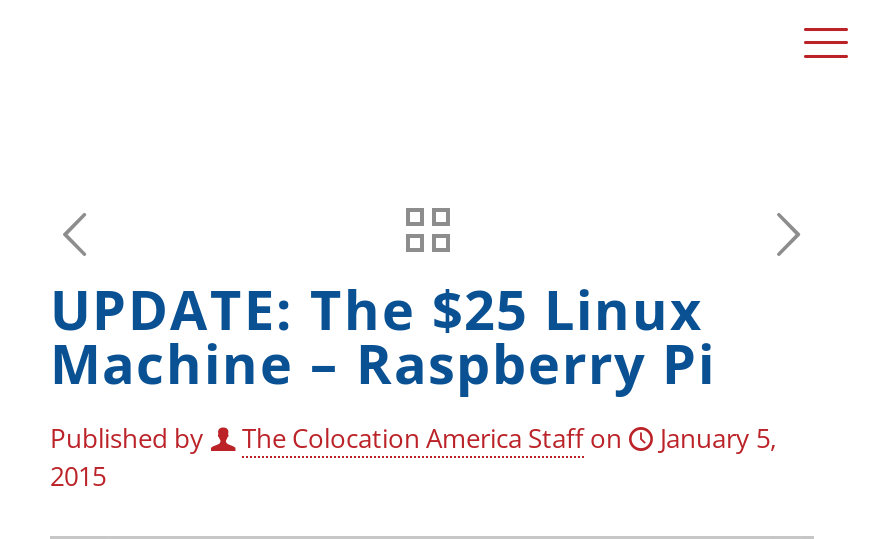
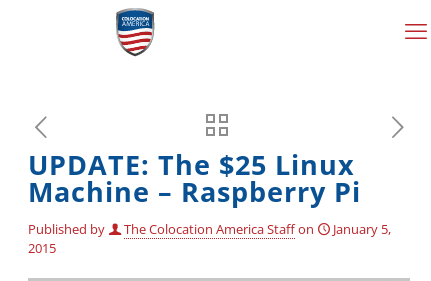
+ [image]
